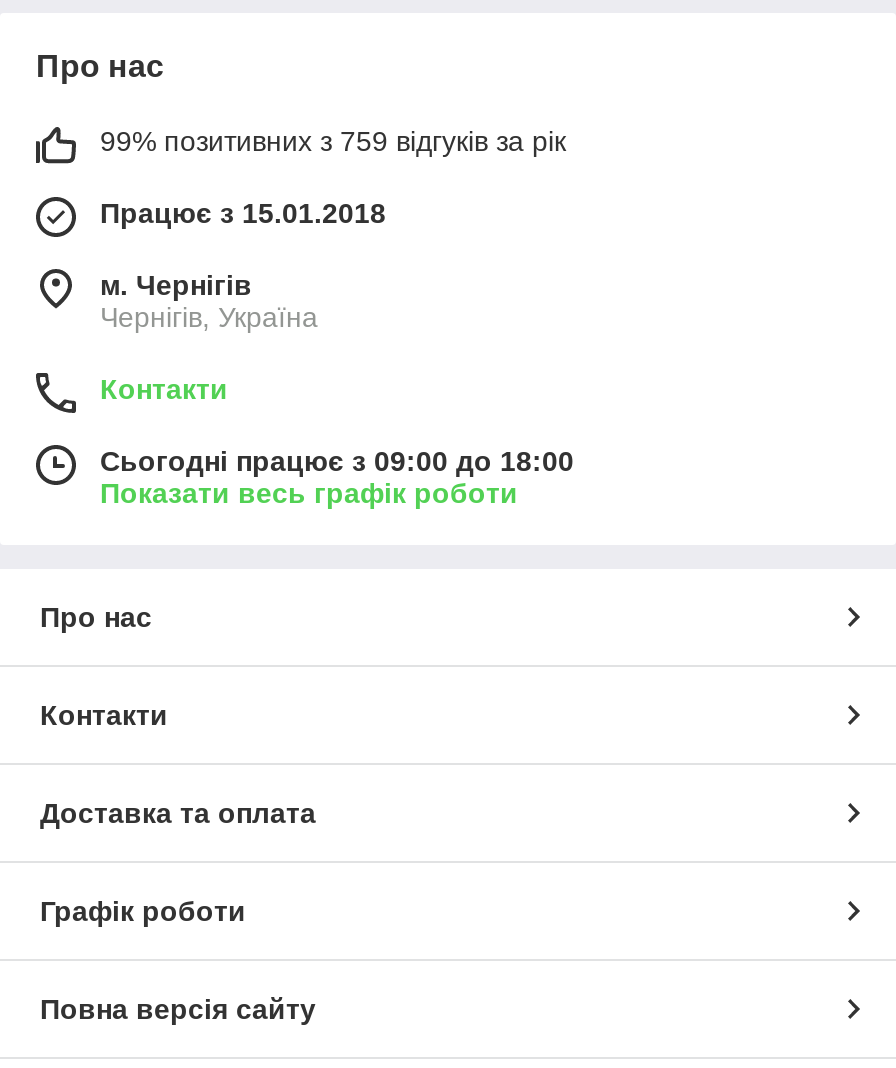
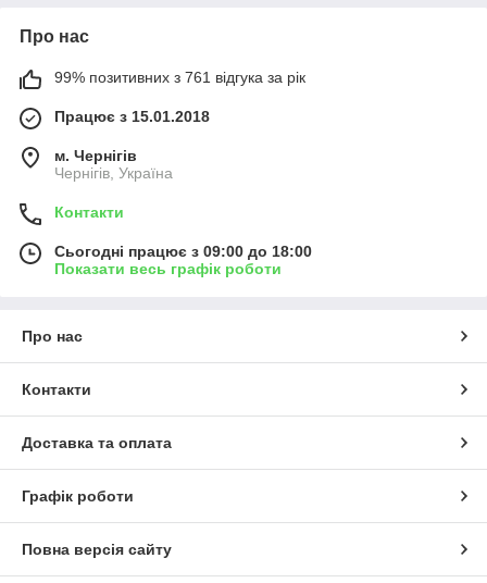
- 99% позитивних з 759 відгуків за рік
+ 99% позитивних з 761 відгука за рік
